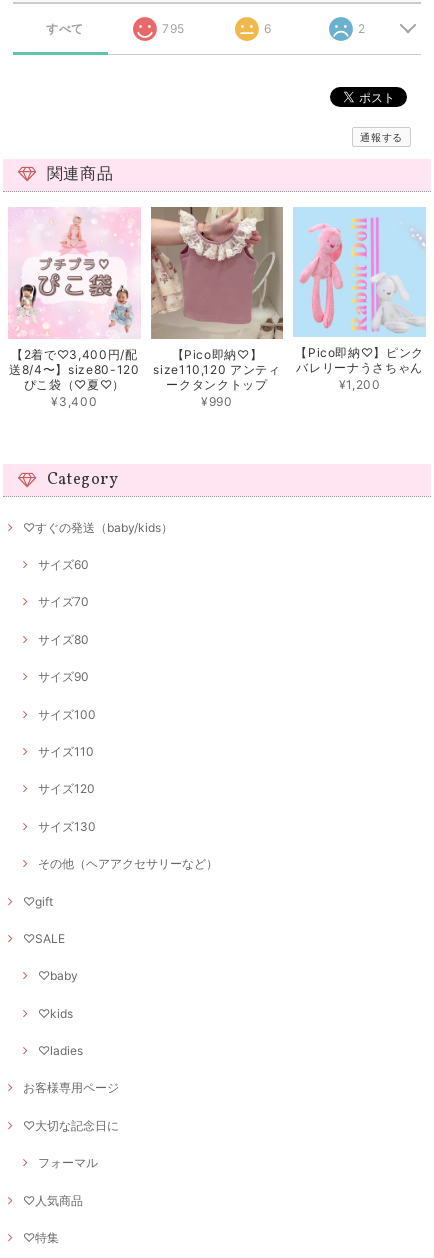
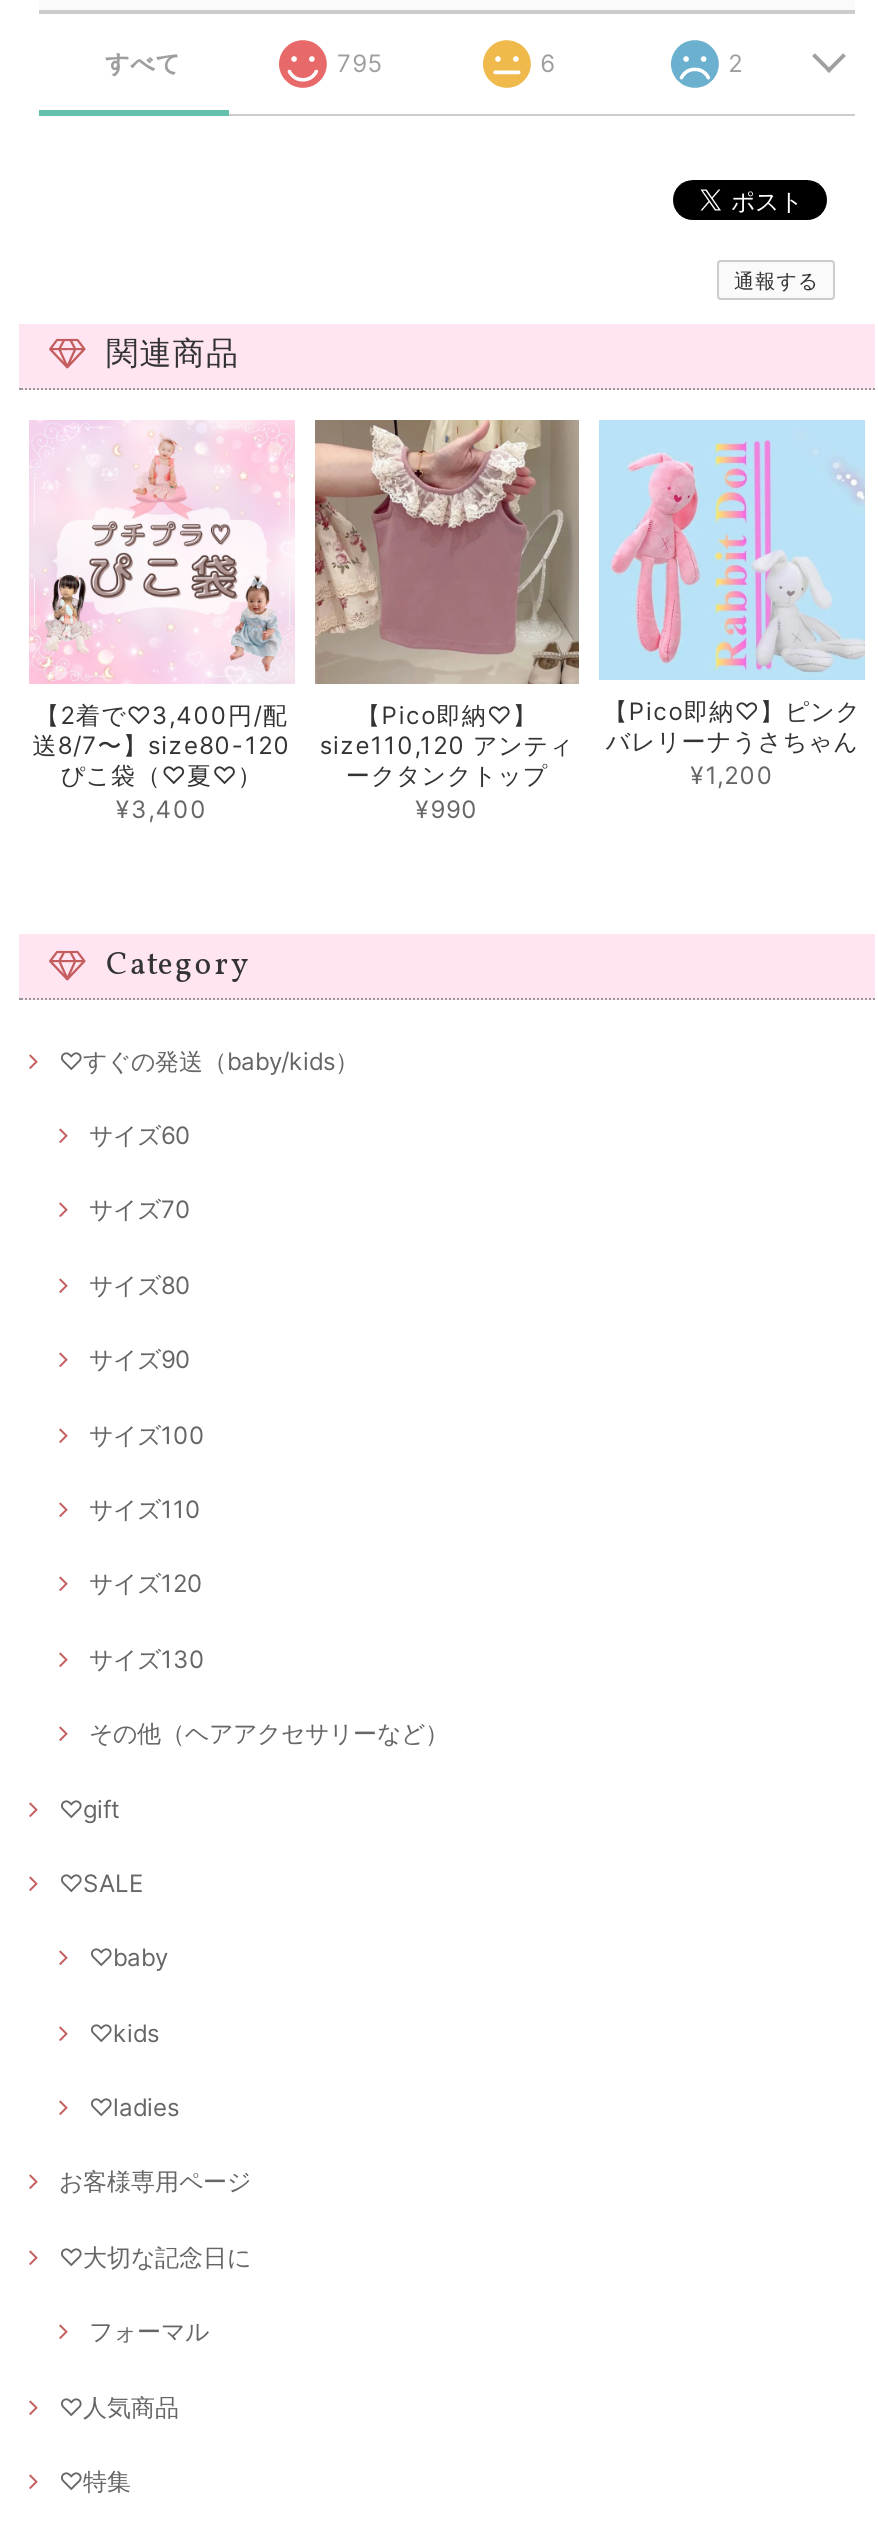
- 送8/4〜】size80-120 size110,120 アンティ バレリーナうさちゃん
+ 送8/7〜】size80-120 size110,120 アンティ バレリーナうさちゃん
